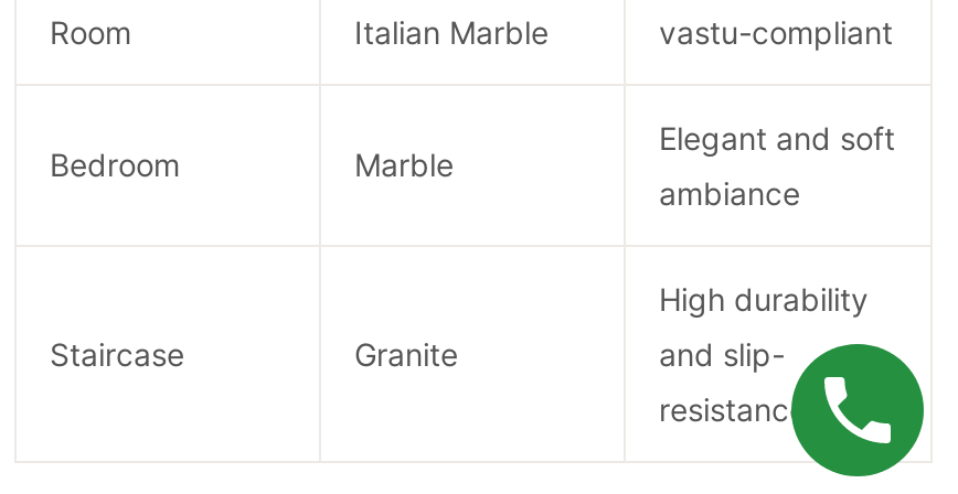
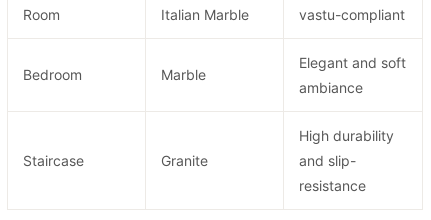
- [image]
